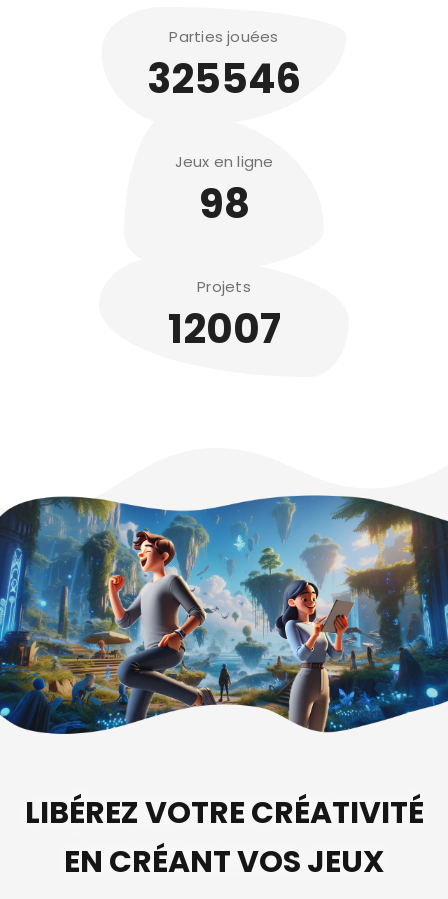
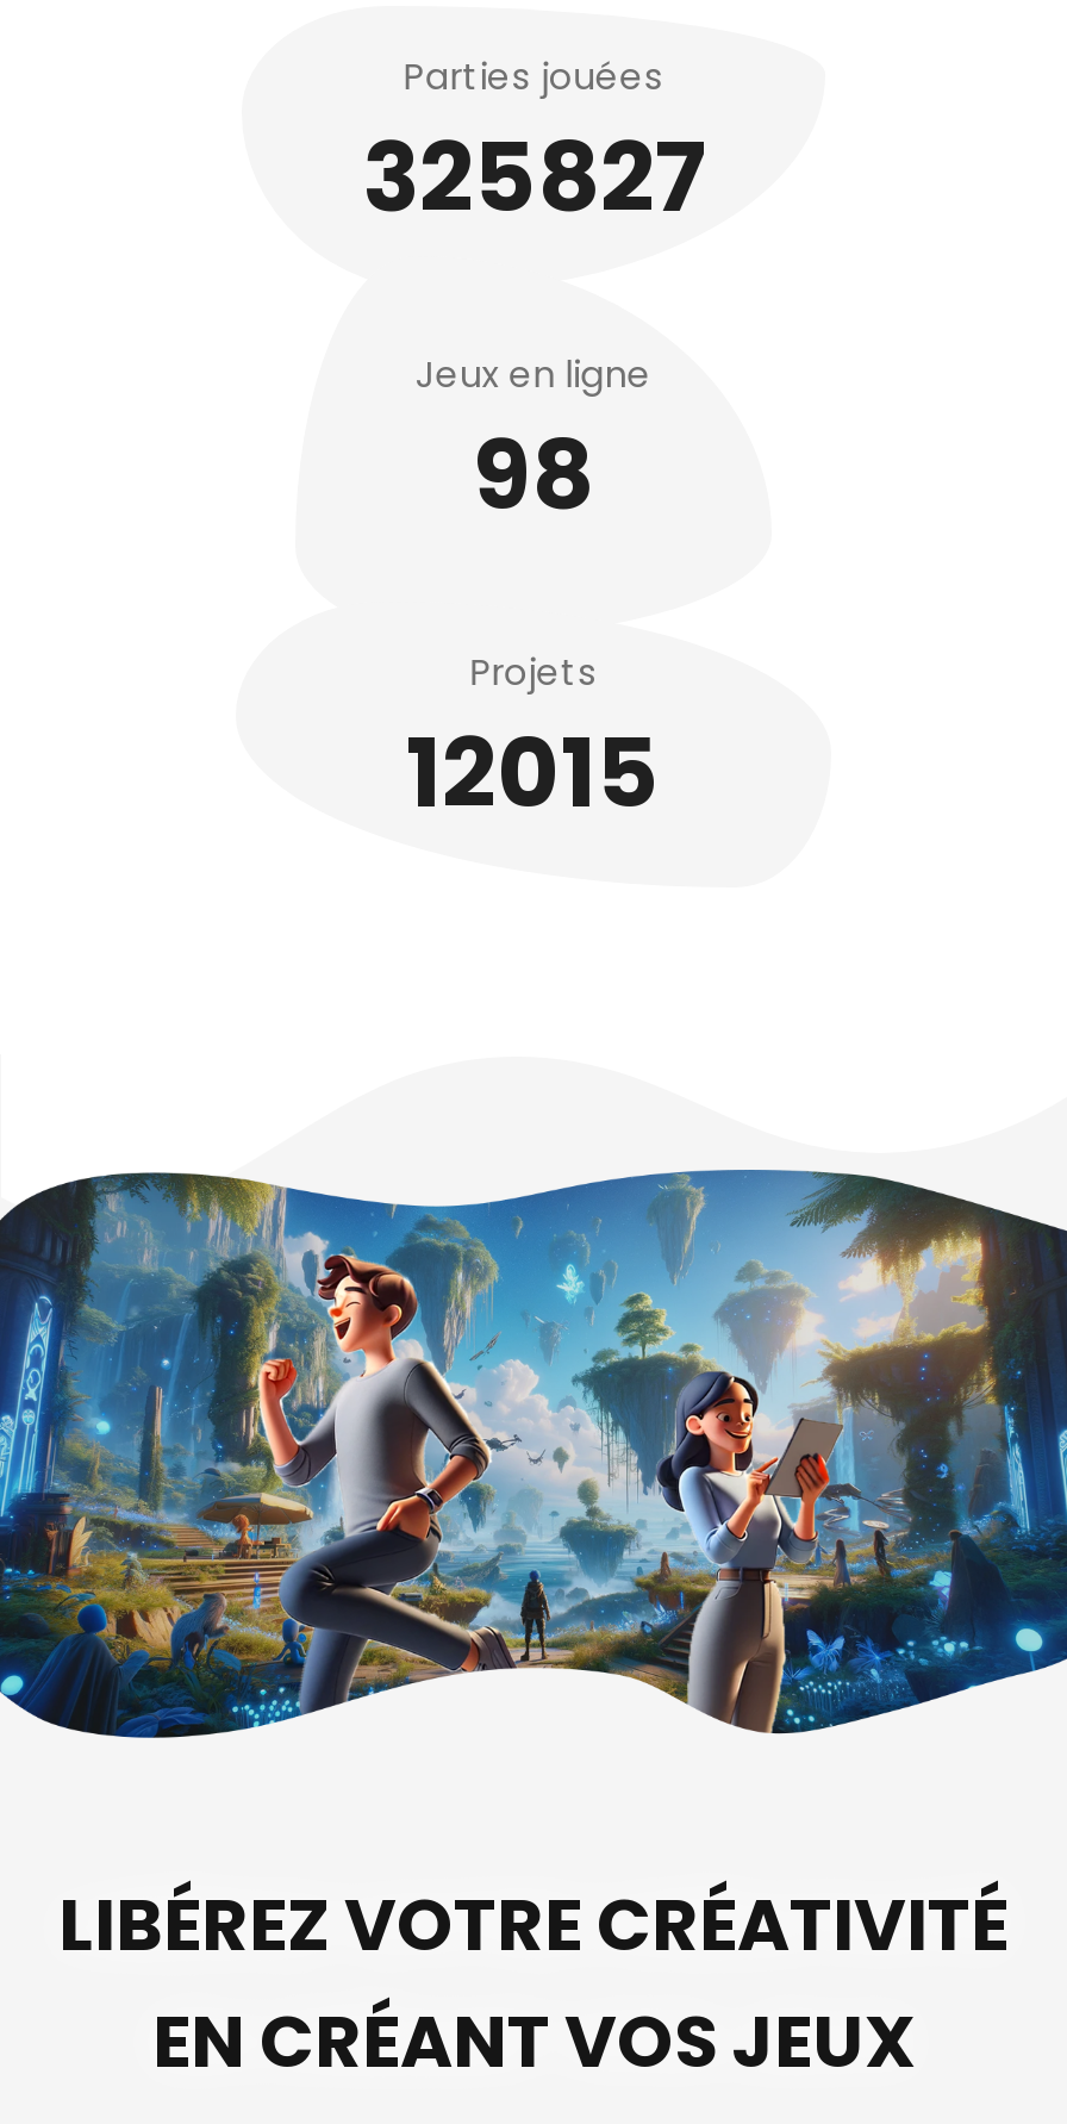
- 325546
+ 325827

- 12007
+ 12015
